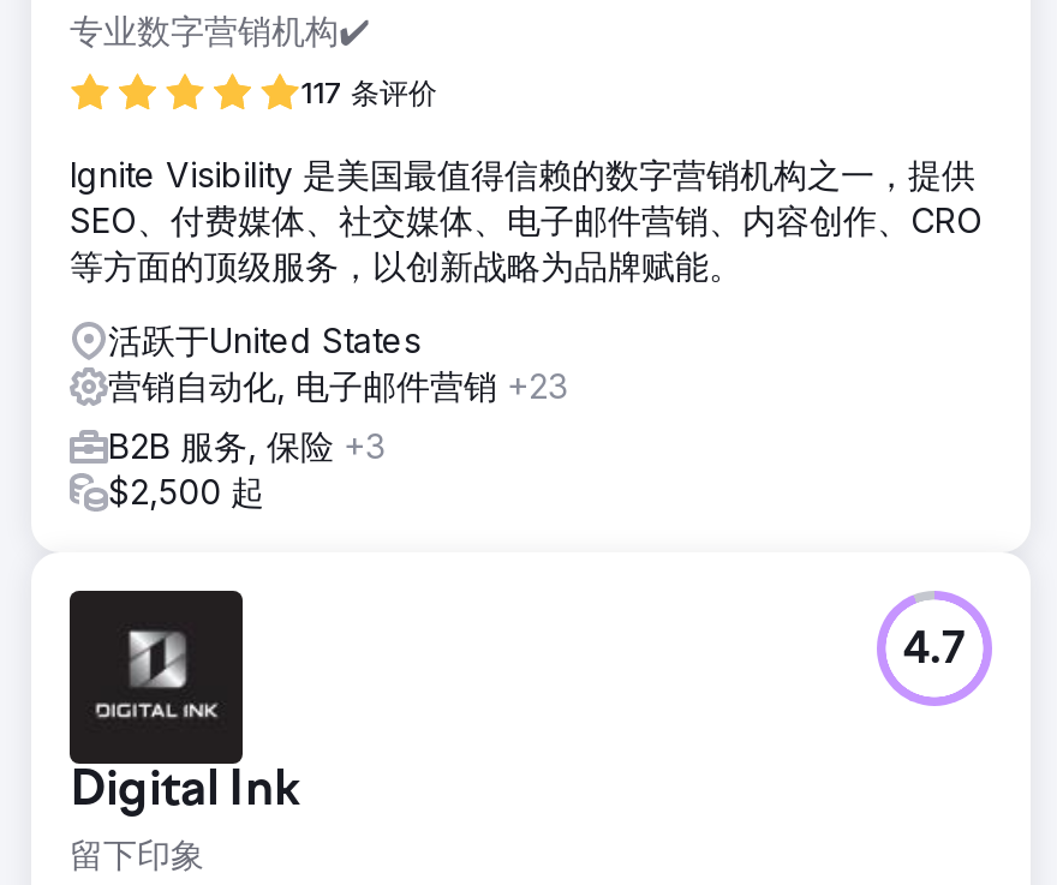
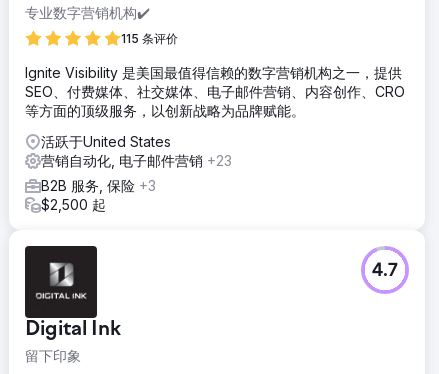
- 117 条评价
+ 115 条评价
